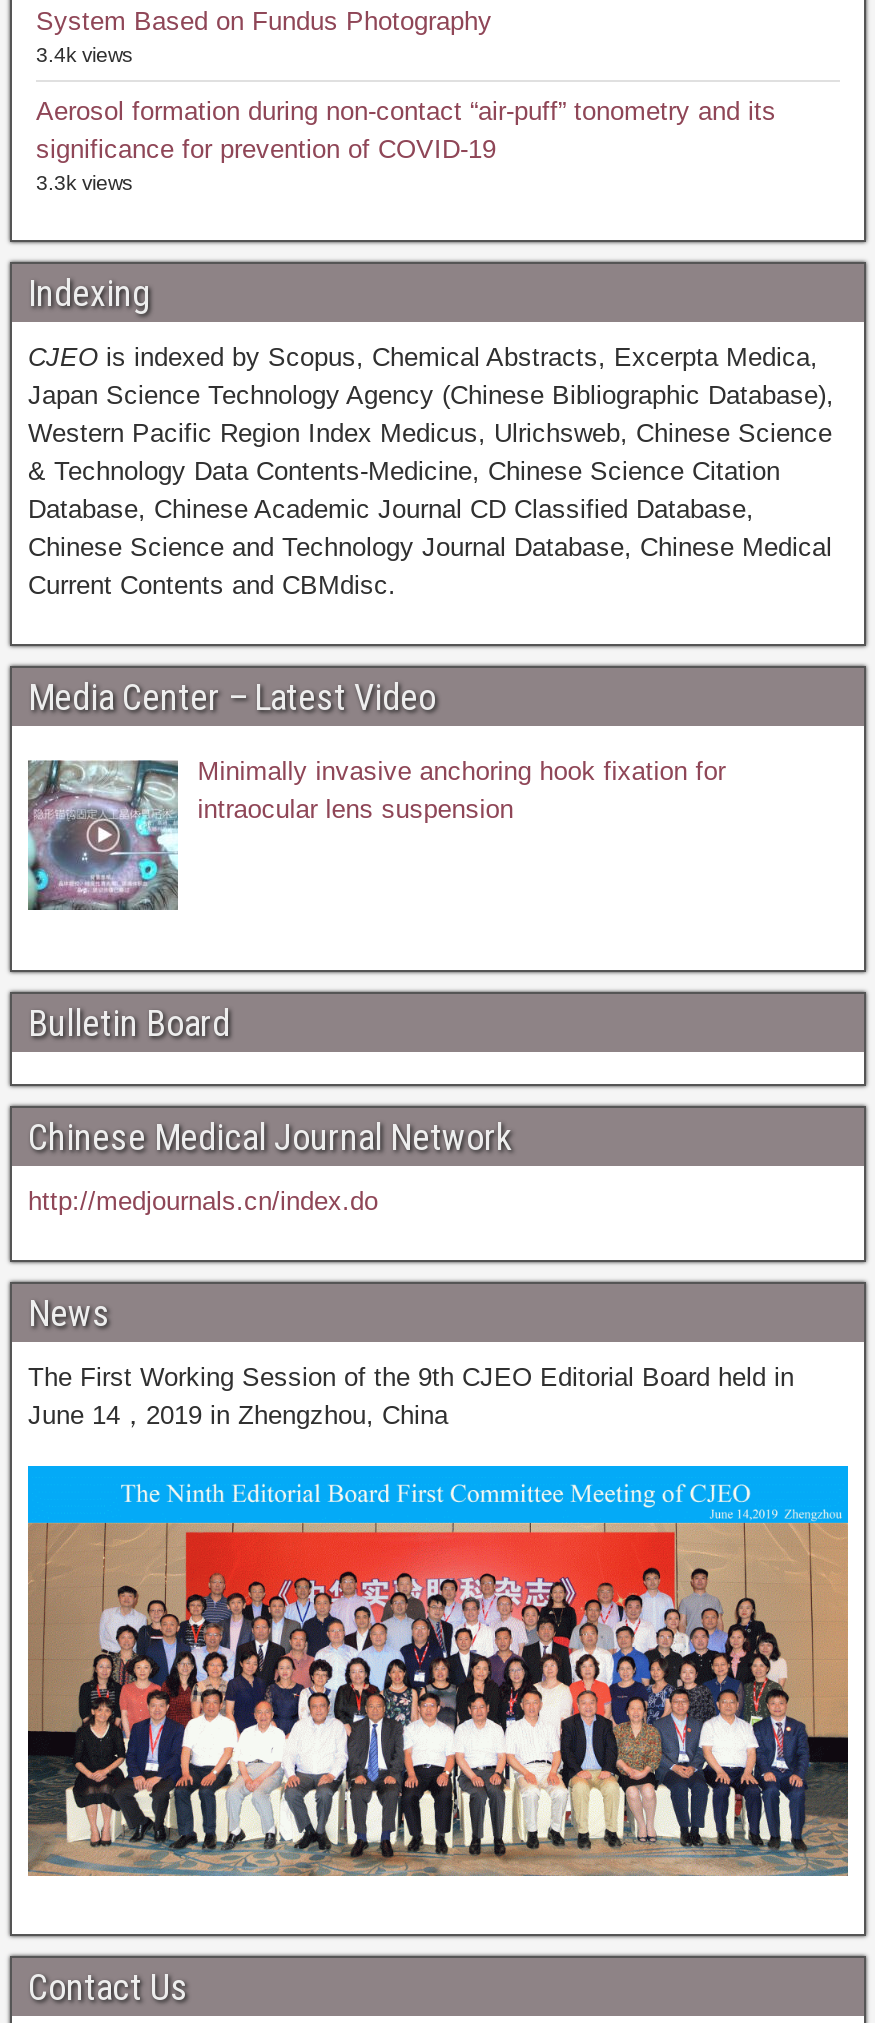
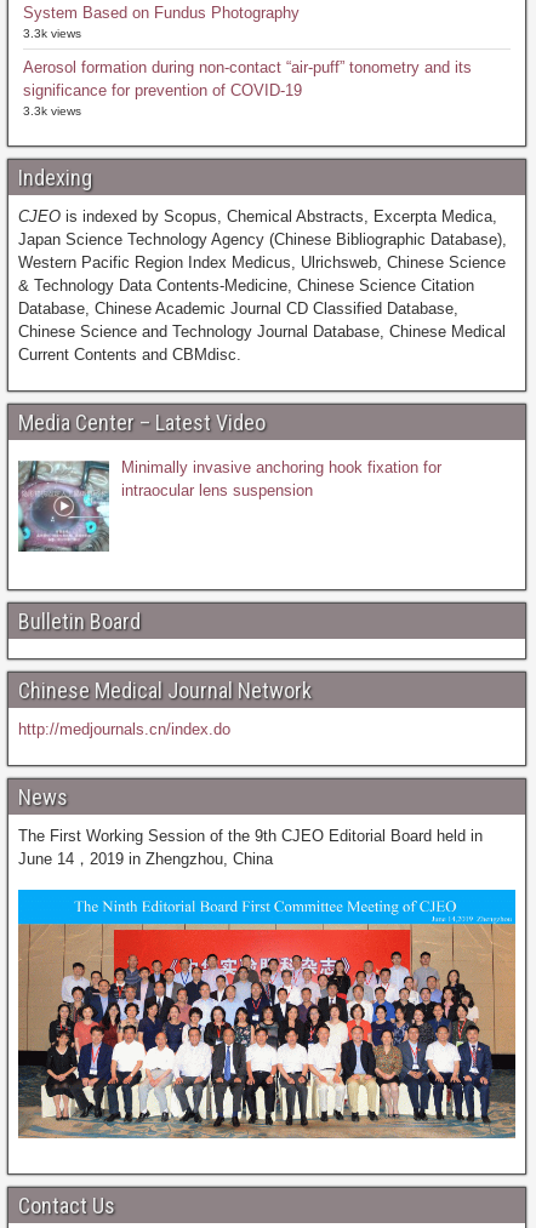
- 3.4k views
+ 3.3k views
